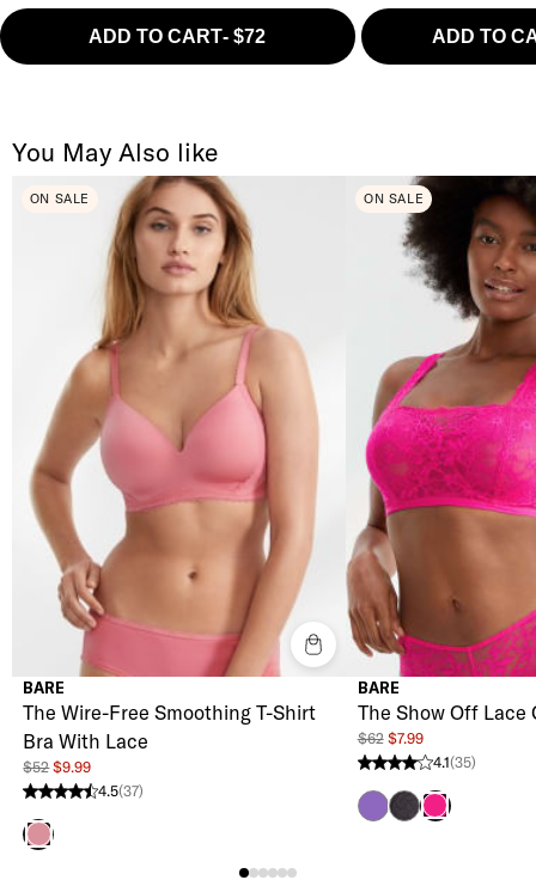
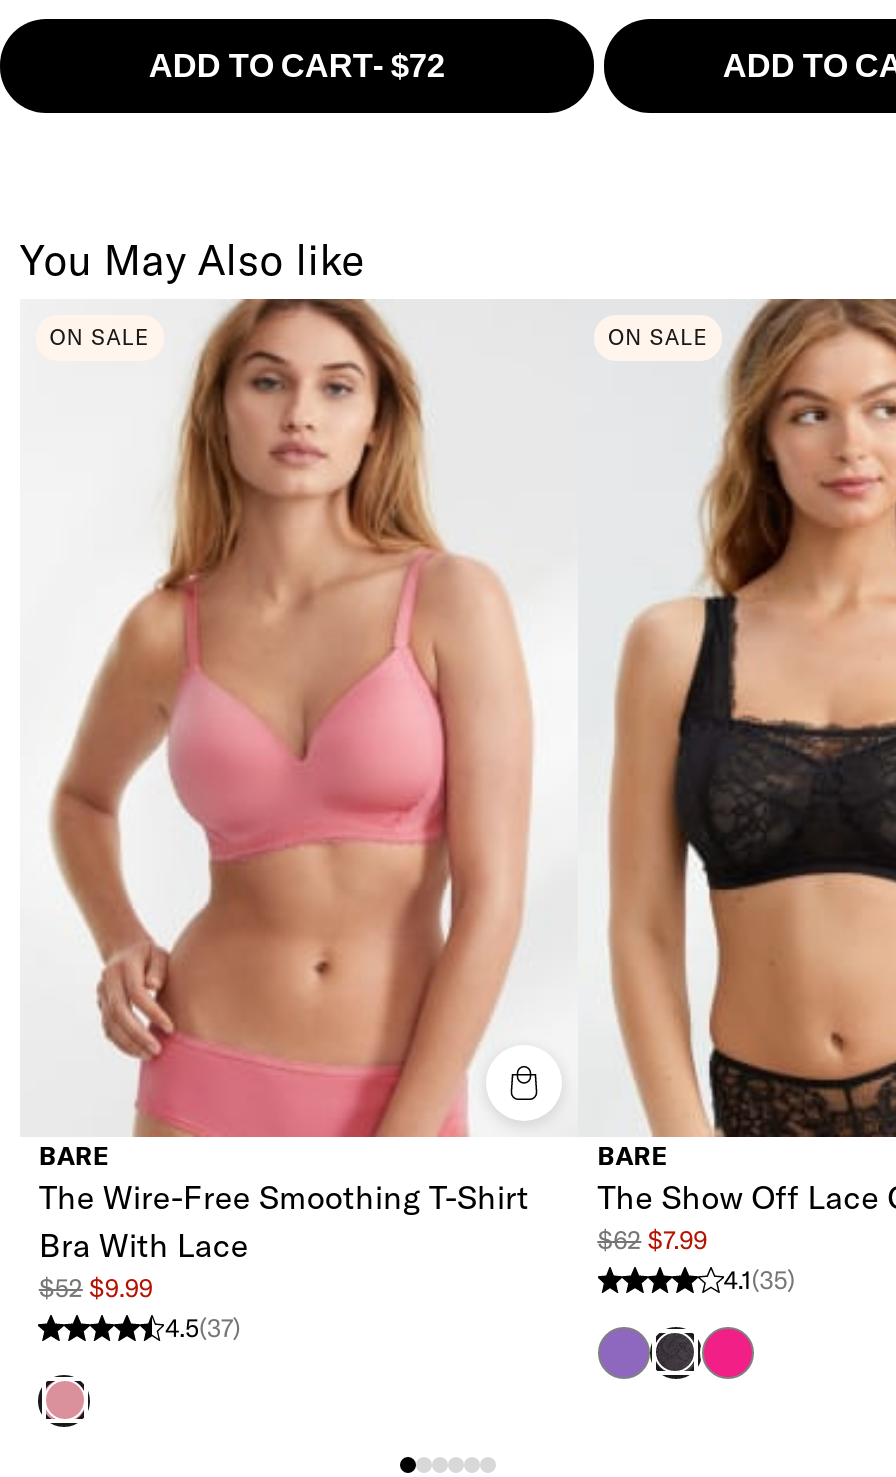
- [image]
+ [image]
